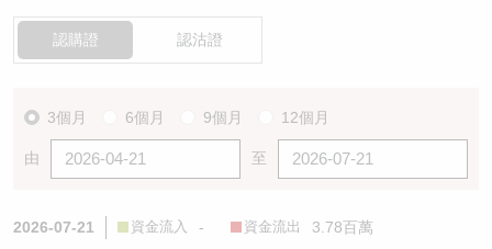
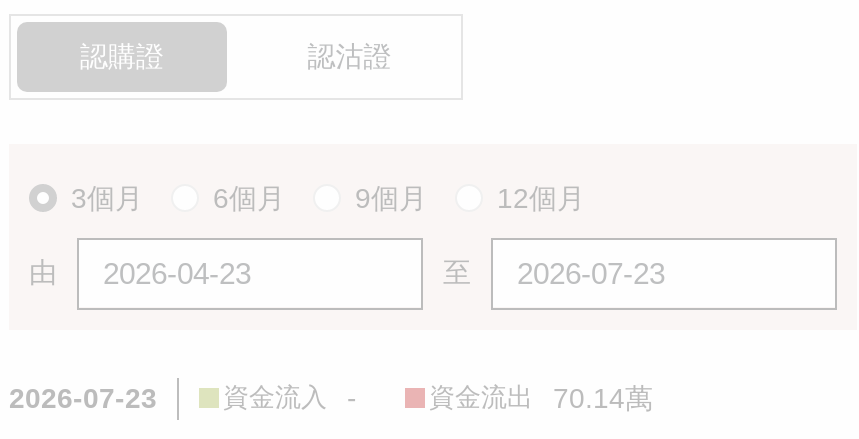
- 2026-07-21
+ 2026-07-23

- 資金流出 3.78百萬
+ 資金流出 70.14萬
